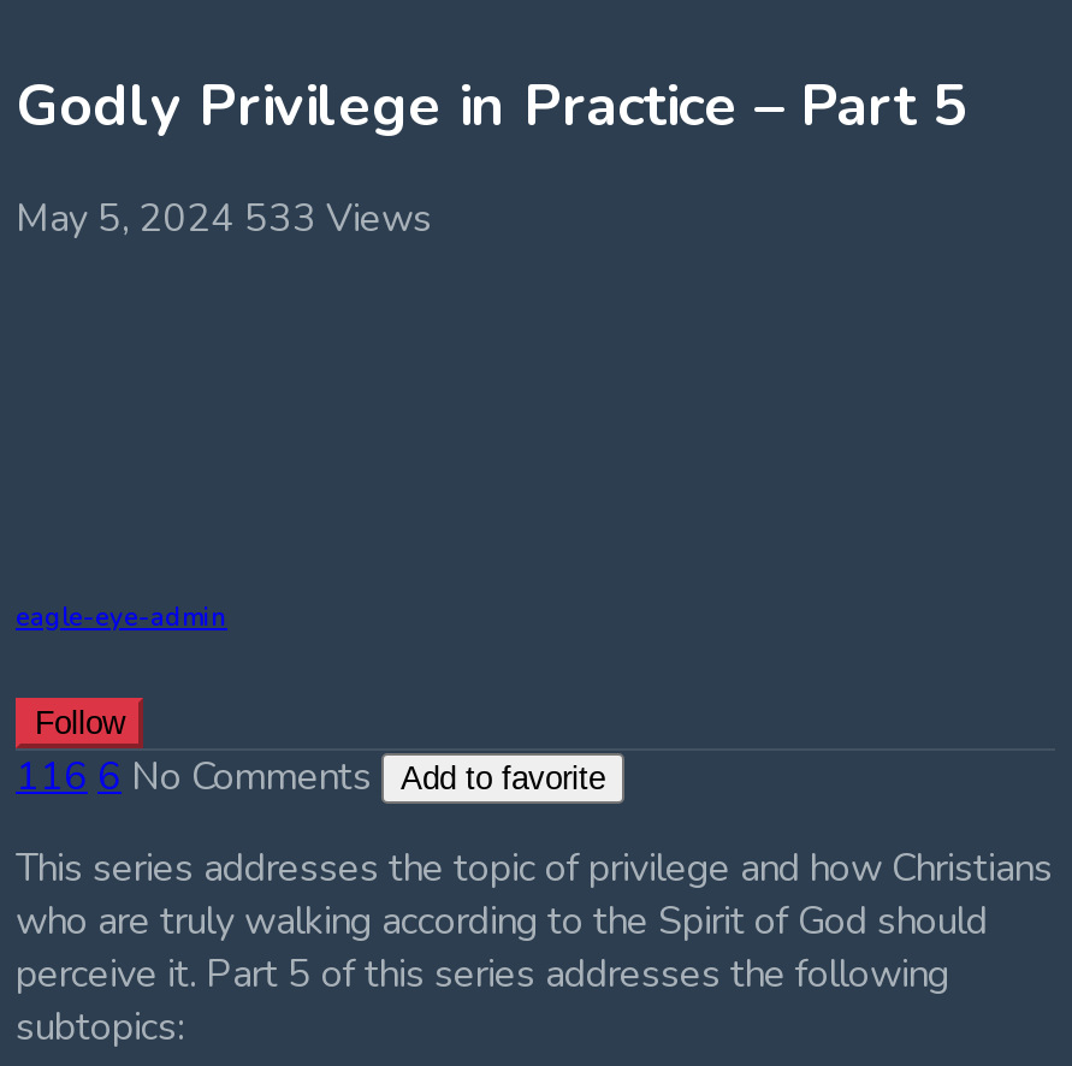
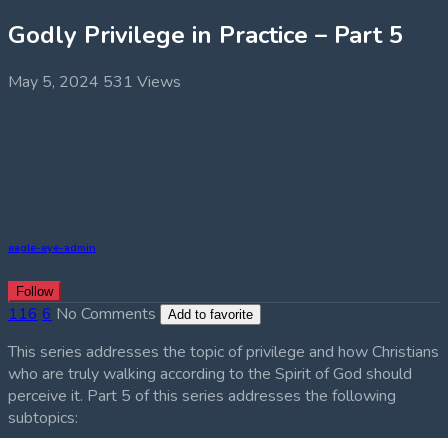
- May 5, 2024 533 Views
+ May 5, 2024 531 Views
